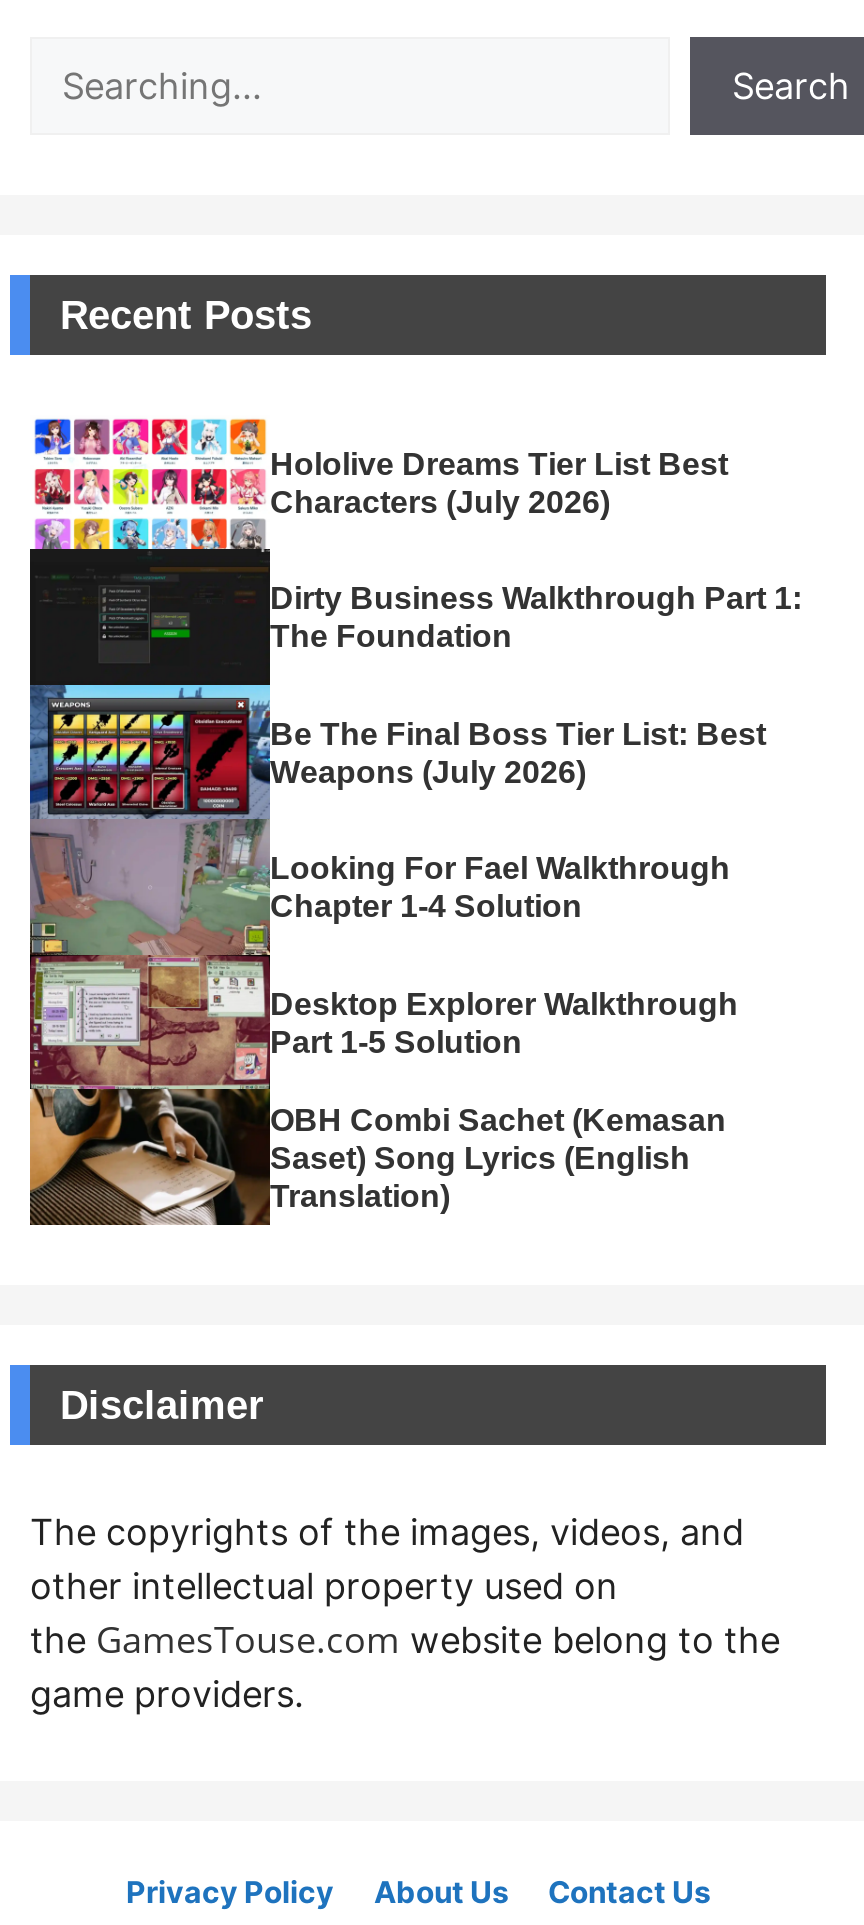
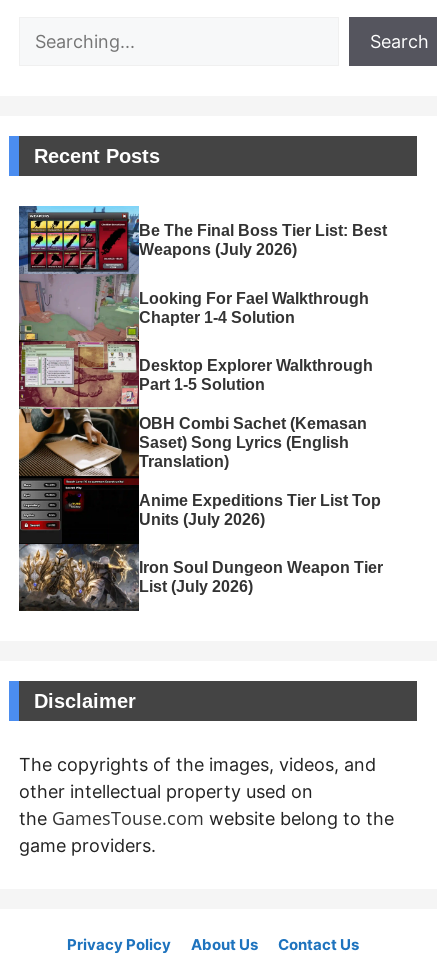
- [image]
- Hololive Dreams Tier List Best
- Characters (July 2026)
- Dirty Business Walkthrough Part 1:
- The Foundation

moved up: Be The Final Boss Tier List: Best | Weapons (July 2026) | Looking For Fael Walkthrough | ... | Saset) Song Lyrics (English | Translation)

+ [image]
+ Anime Expeditions Tier List Top
+ Units (July 2026)
+ Iron Soul Dungeon Weapon Tier
+ List (July 2026)
